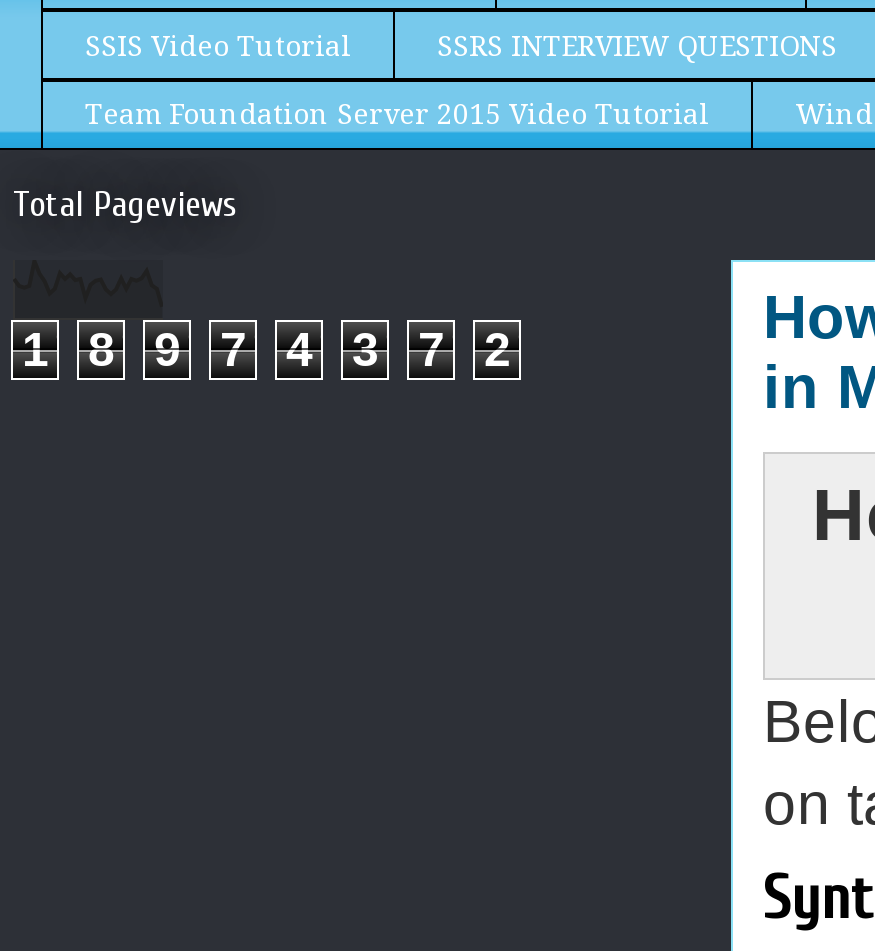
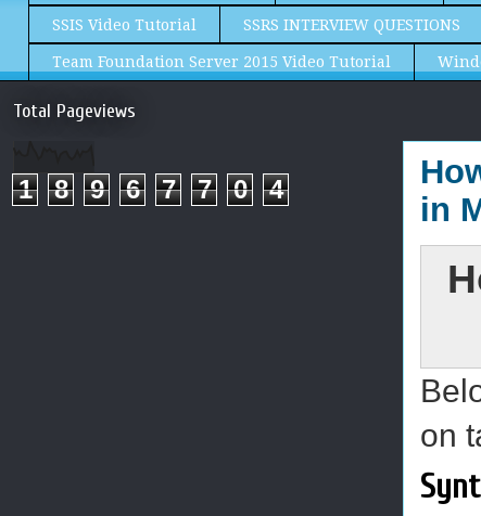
- 4
- 3

- 2
+ 0
+ 4

+ 6
